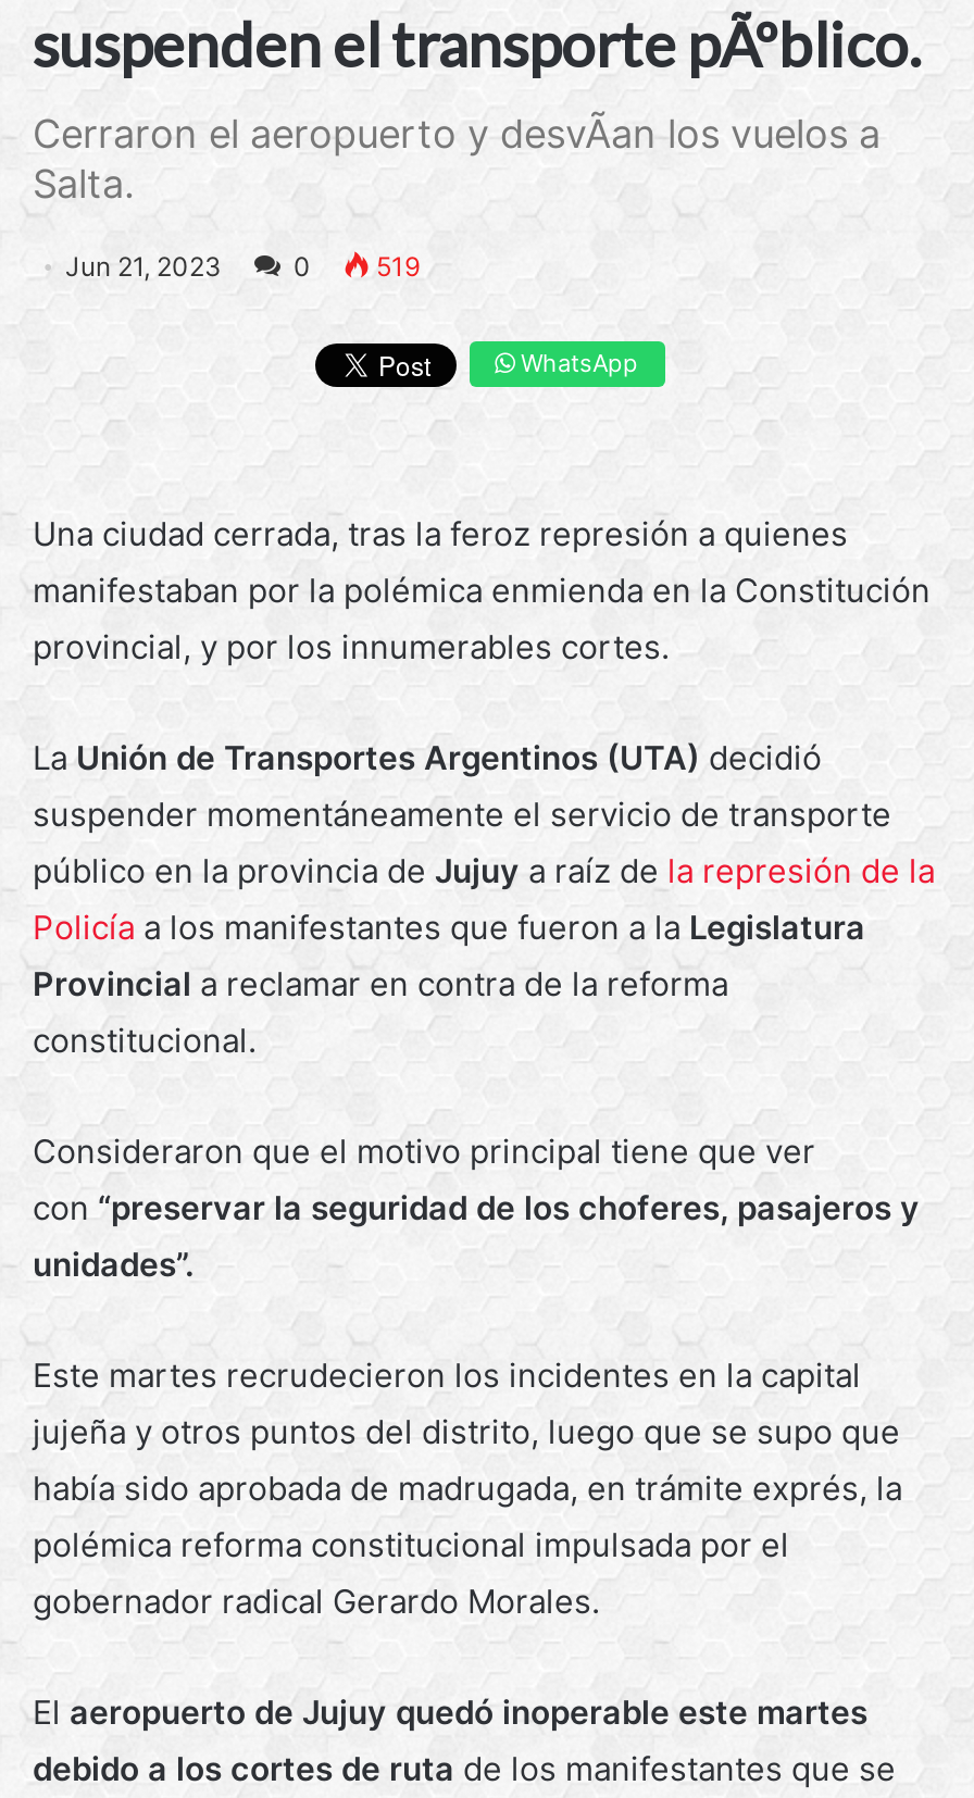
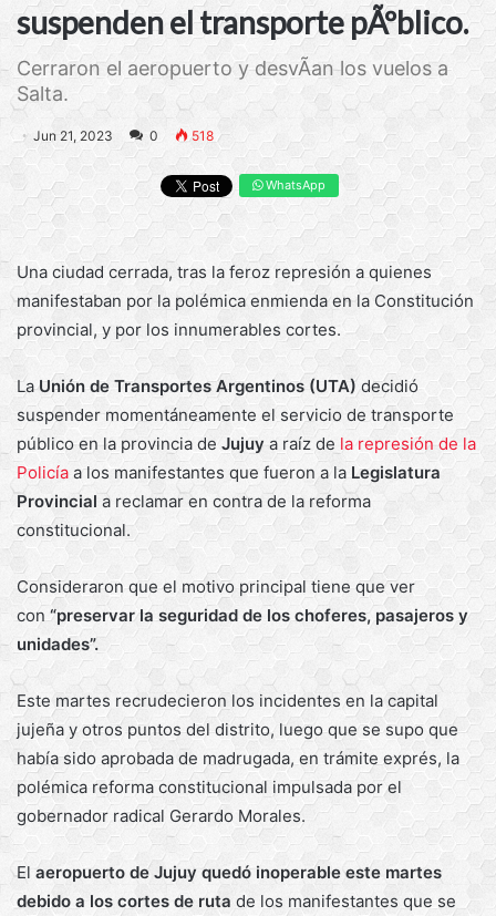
- Jun 21, 2023 0 519
+ Jun 21, 2023 0 518
